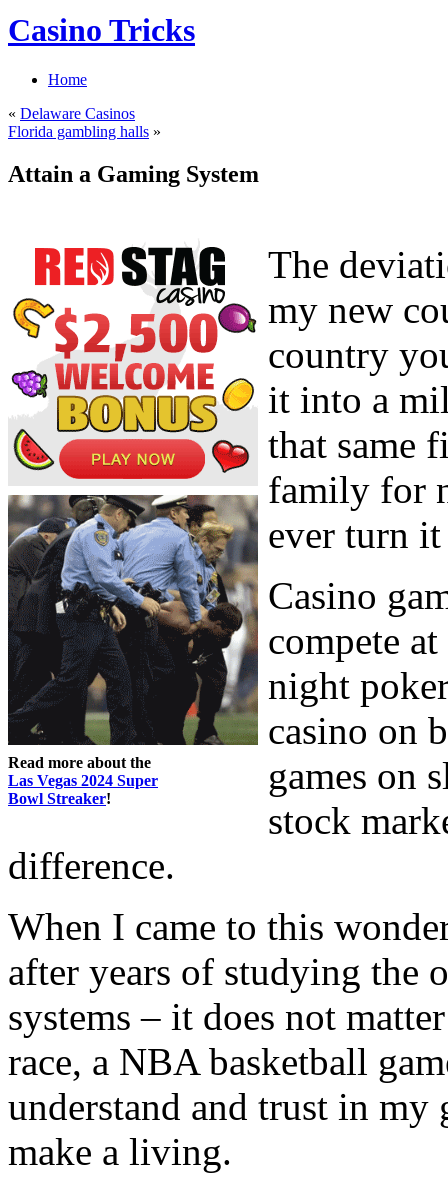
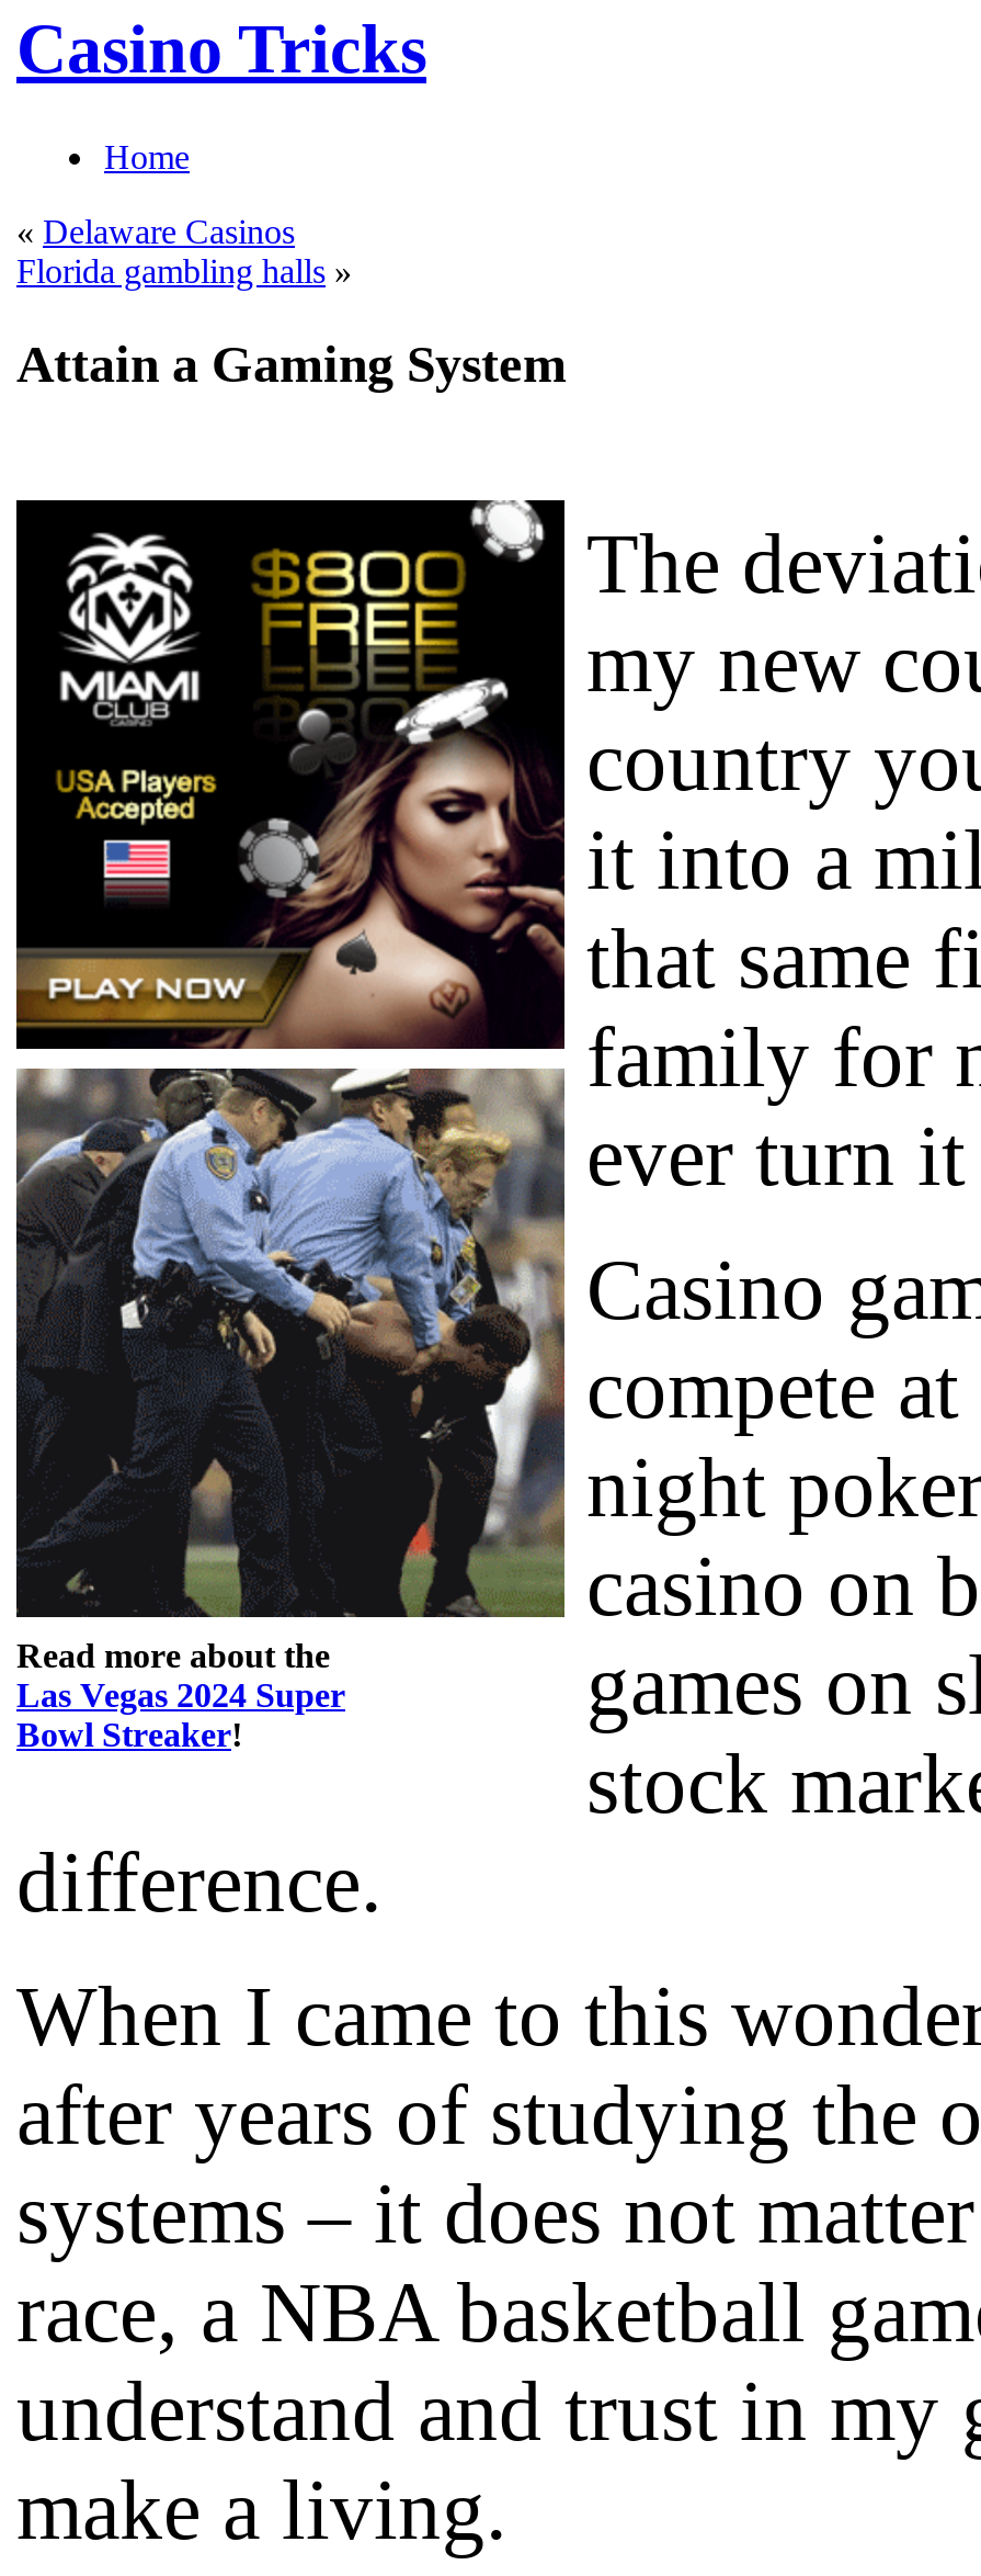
- [image]
+ [image]
